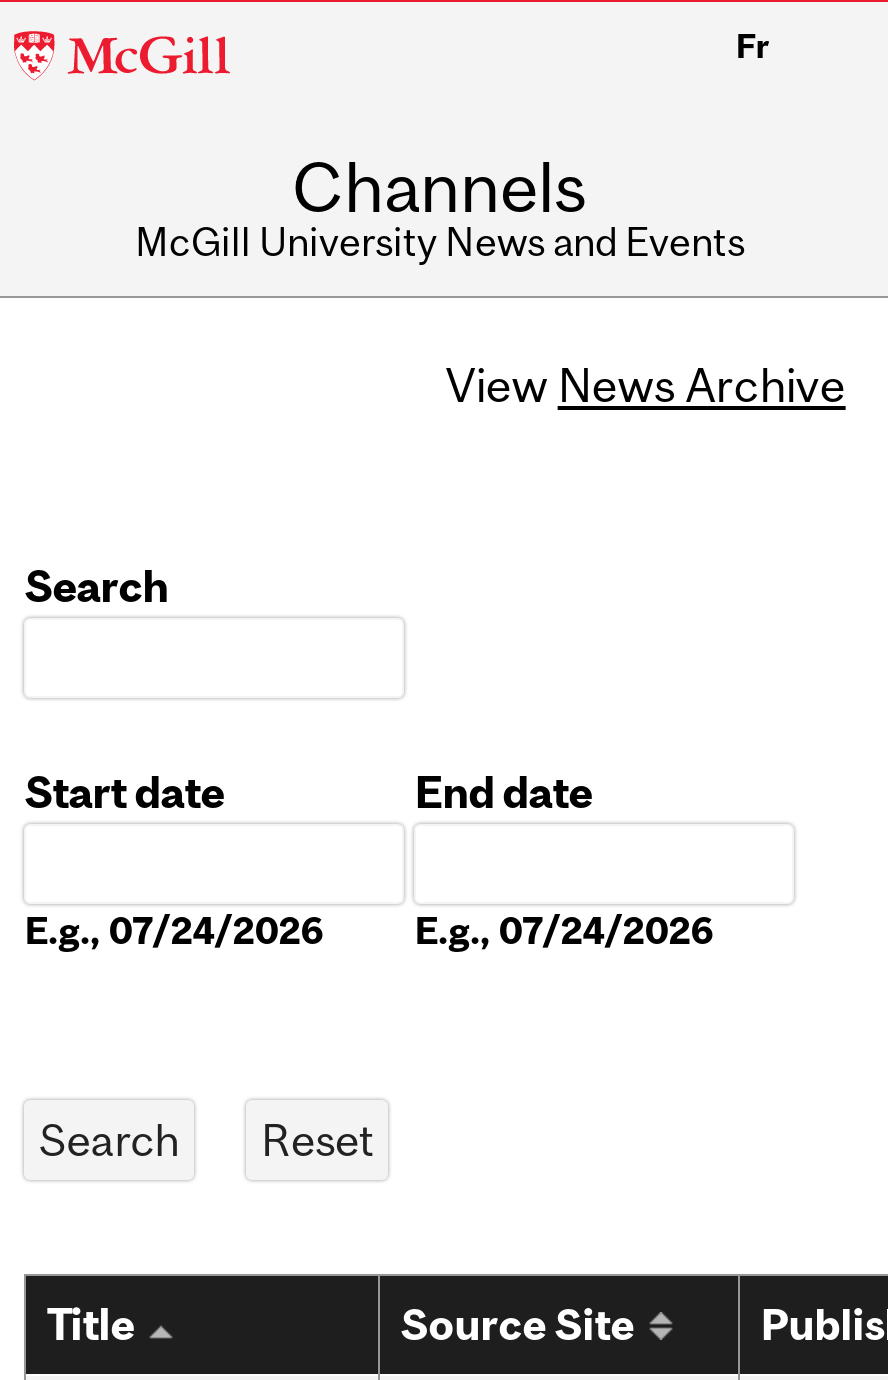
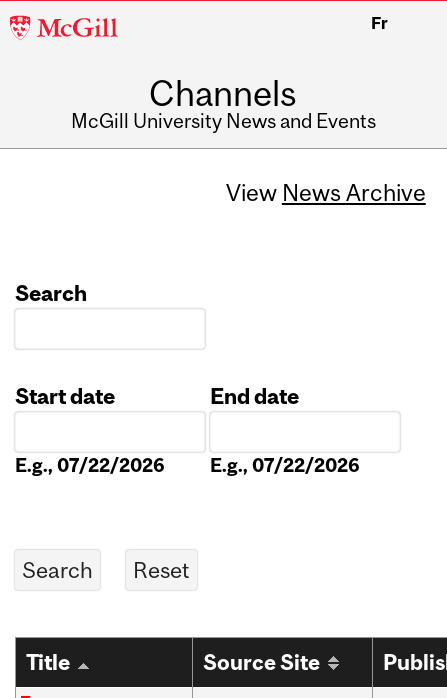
- E.g., 07/24/2026
+ E.g., 07/22/2026

- E.g., 07/24/2026
+ E.g., 07/22/2026
